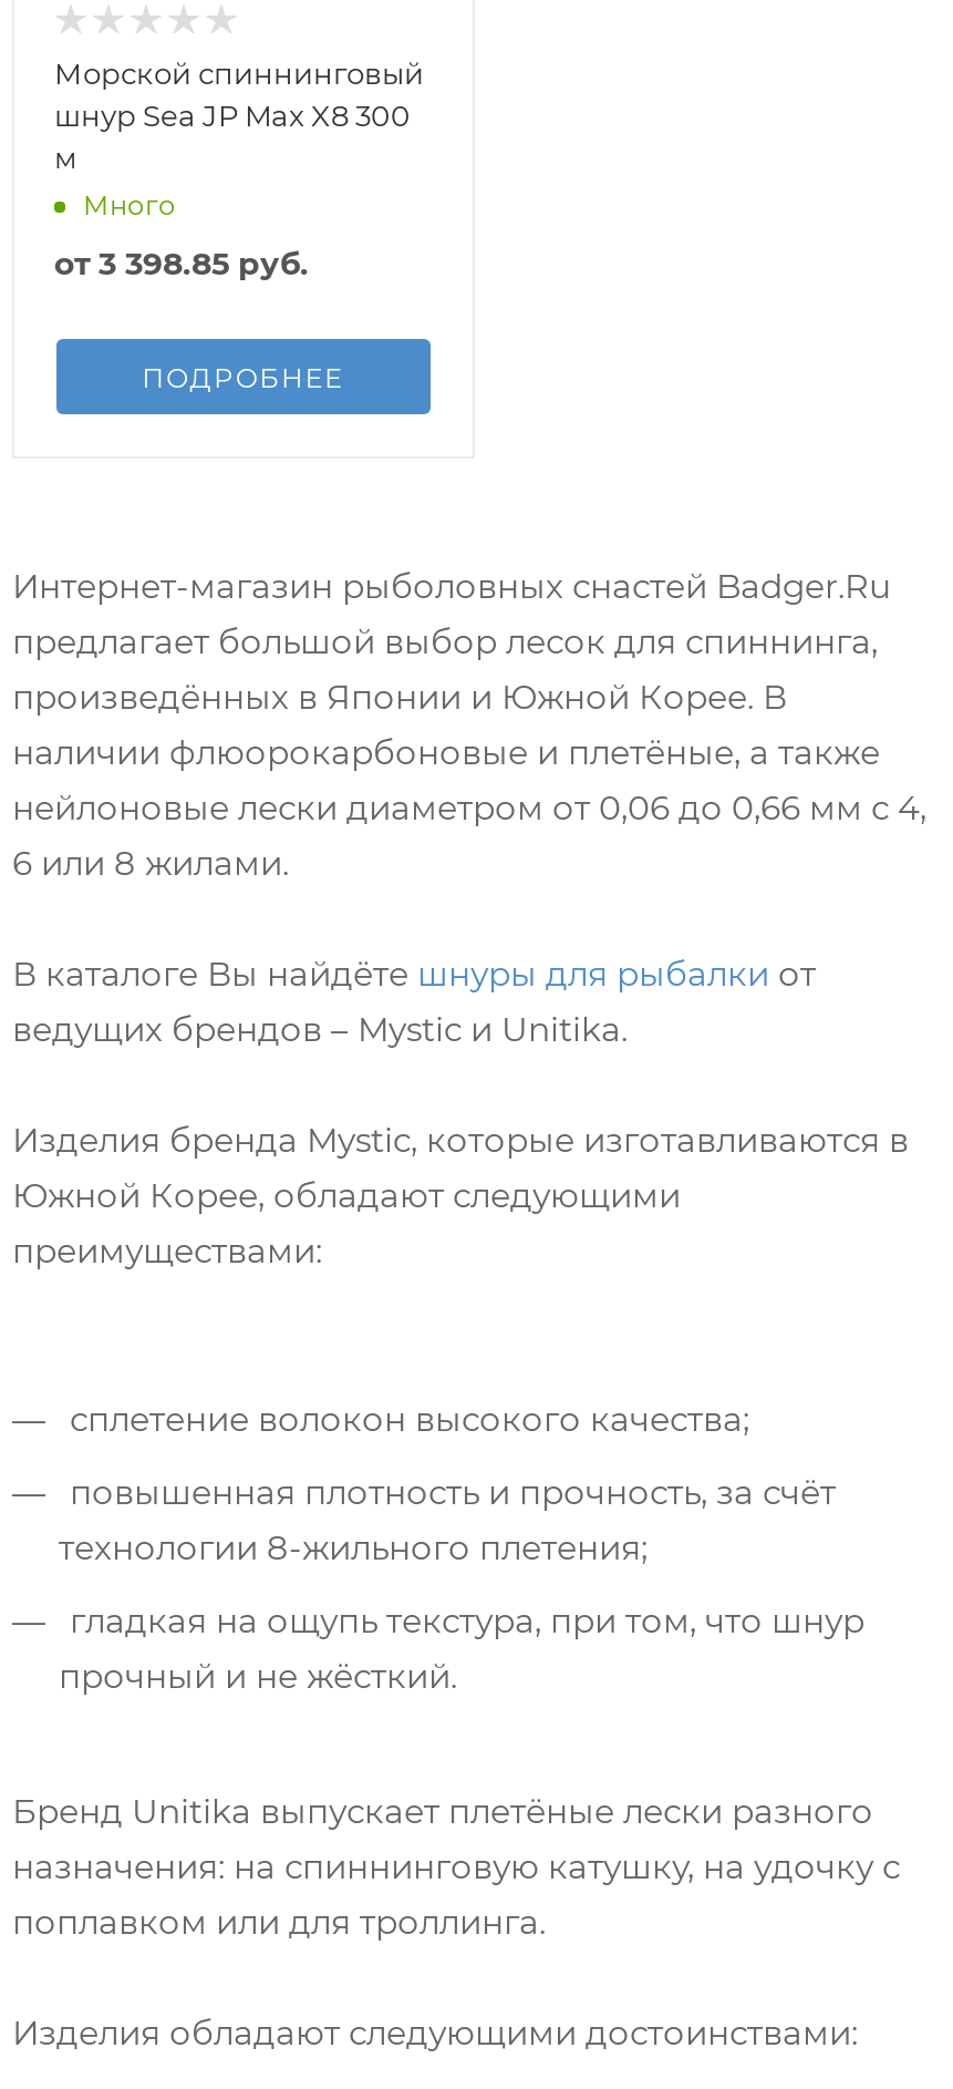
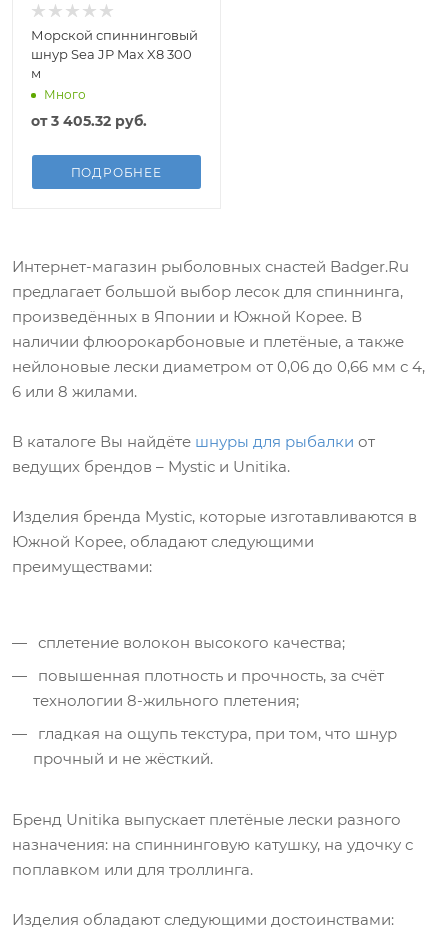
- от 3 398.85 руб.
+ от 3 405.32 руб.
